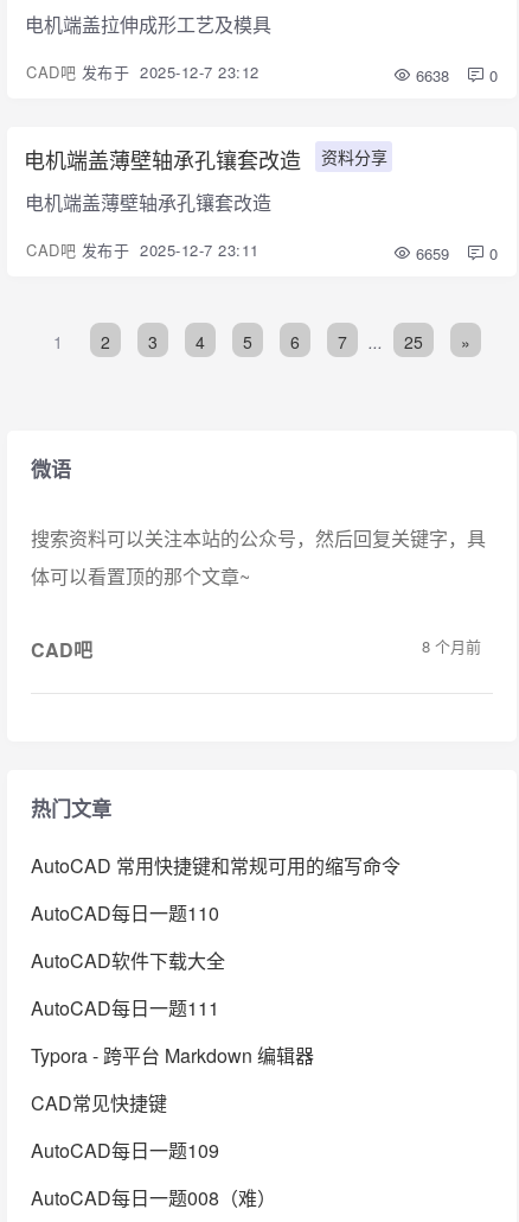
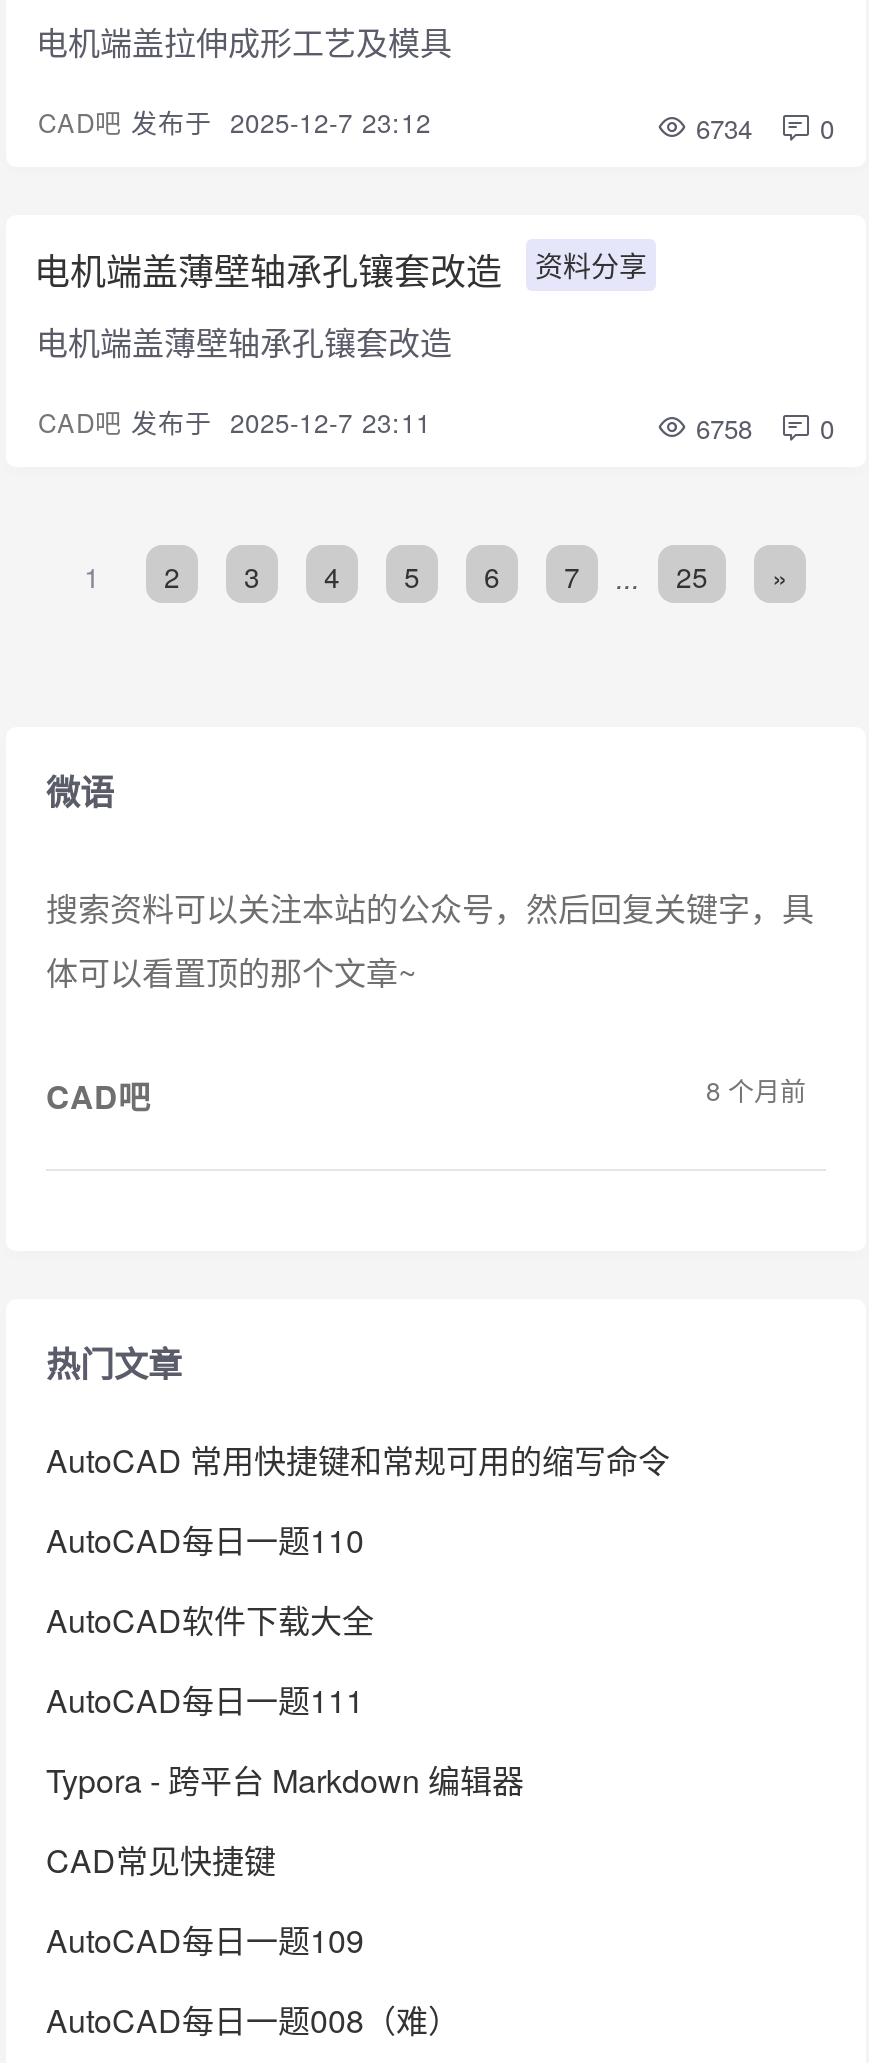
- 6638
+ 6734

- 6659
+ 6758
